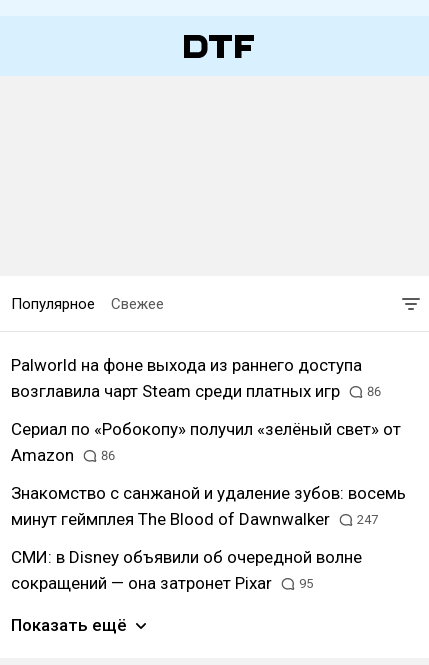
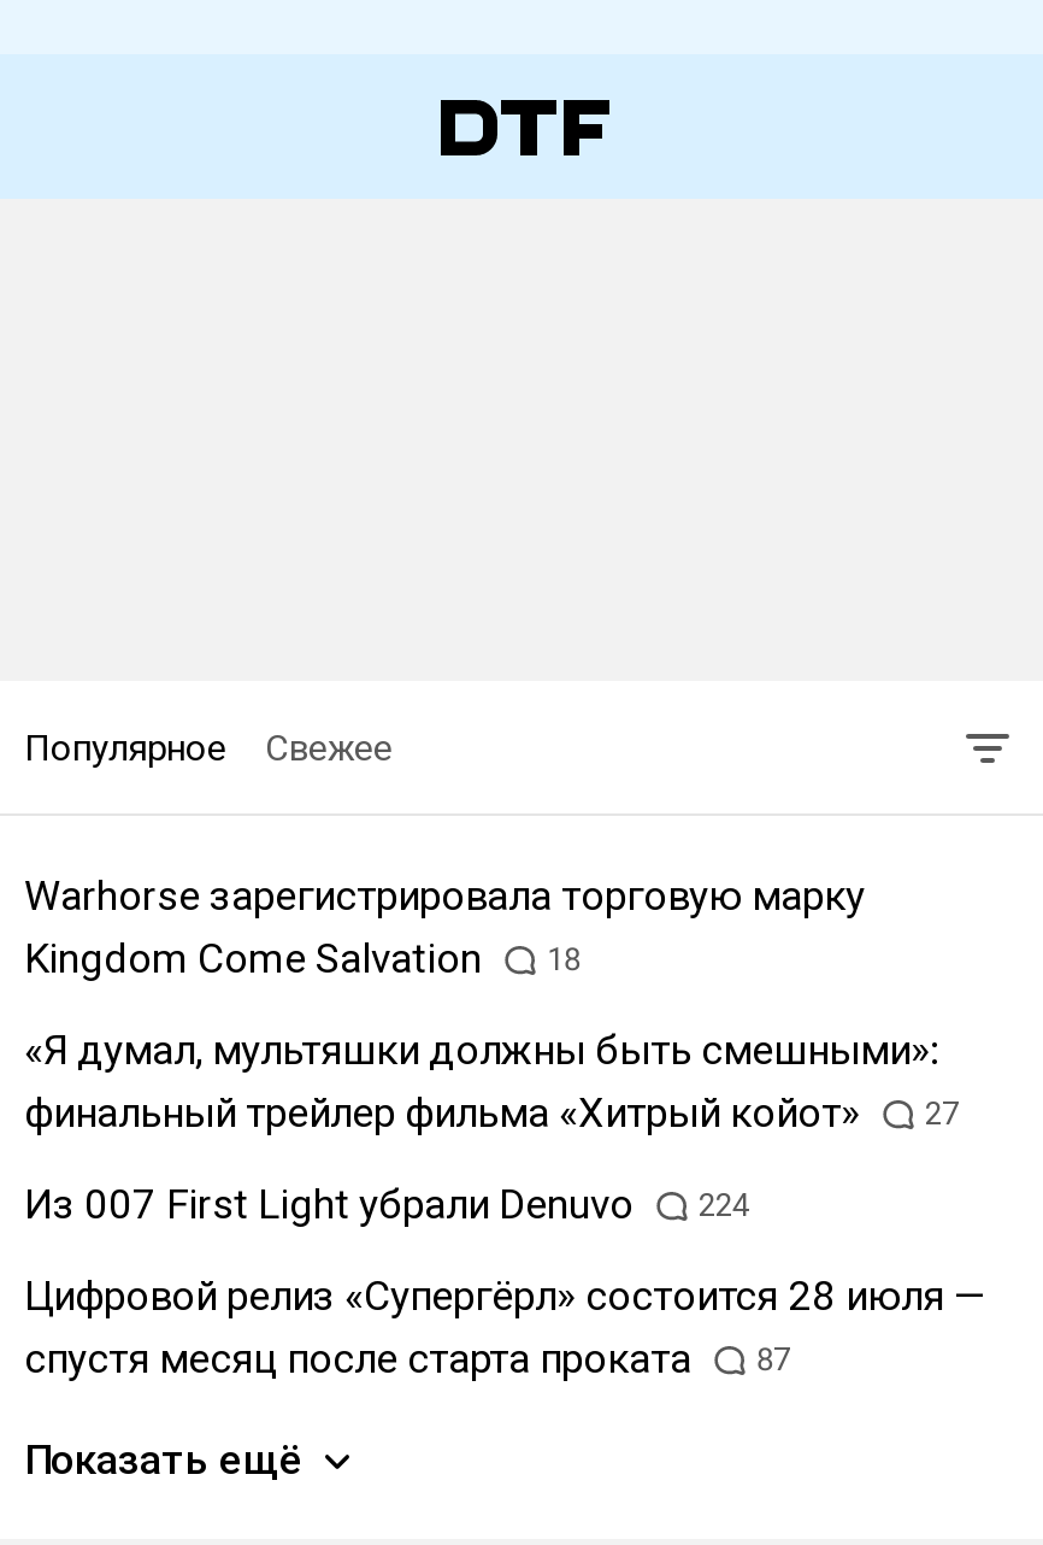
- Palworld на фоне выхода из раннего доступа
- возглавила чарт Steam среди платных игр
- 86
+ Warhorse зарегистрировала торговую марку
+ Kingdom Come Salvation
+ 18

- Сериал по «Робокопу» получил «зелёный свет» от
- Amazon
- 86
+ «Я думал, мультяшки должны быть смешными»:
+ финальный трейлер фильма «Хитрый койот»
+ 27

- Знакомство с санжаной и удаление зубов: восемь
- минут геймплея The Blood of Dawnwalker
- 247
+ Из 007 First Light убрали Denuvo
+ 224

- СМИ: в Disney объявили об очередной волне
- сокращений — она затронет Pixar
- 95
+ Цифровой релиз «Супергёрл» состоится 28 июля —
+ спустя месяц после старта проката
+ 87
